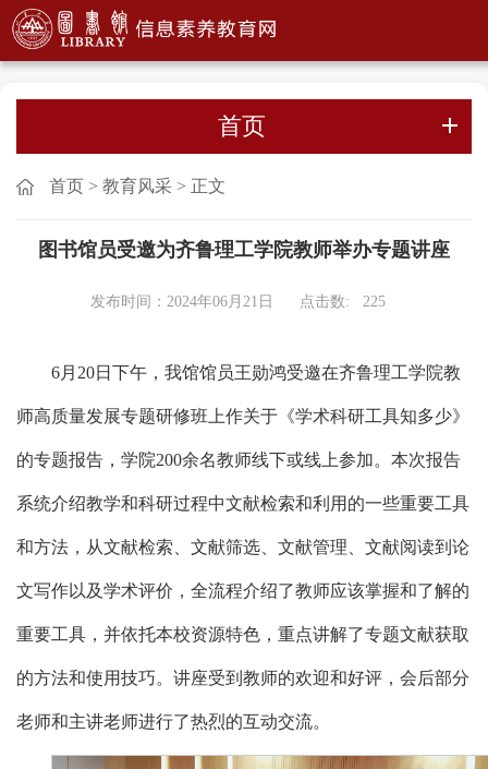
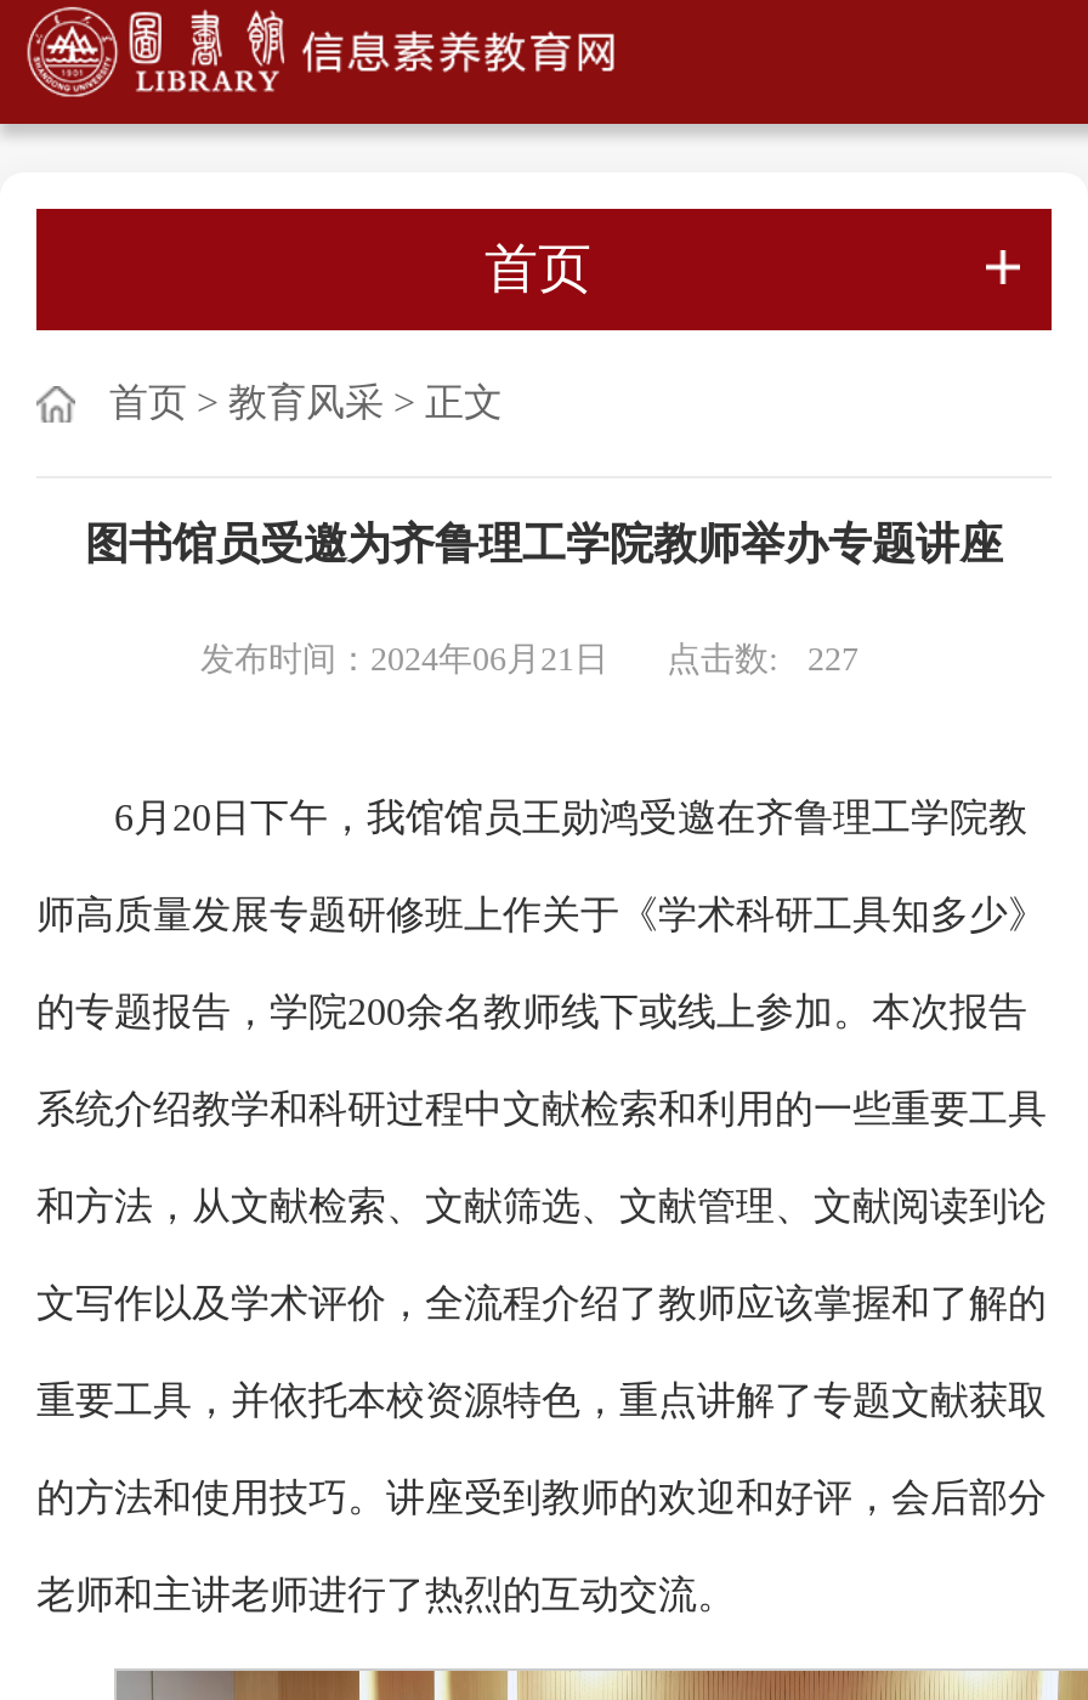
- 发布时间：2024年06月21日 点击数: 225
+ 发布时间：2024年06月21日 点击数: 227
